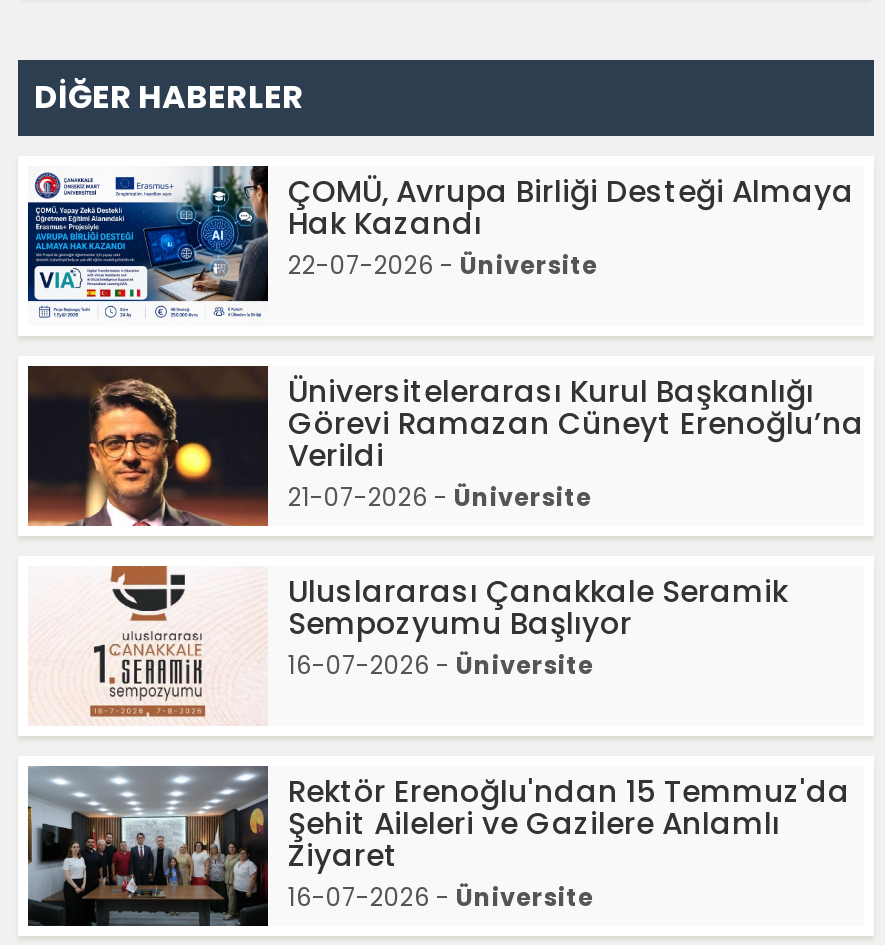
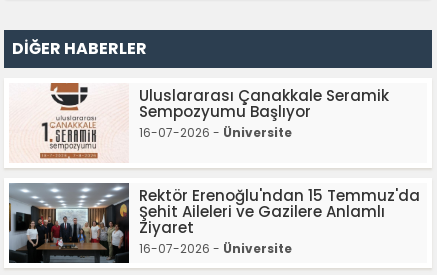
- [image]
- ÇOMÜ, Avrupa Birliği Desteği Almaya
- Hak Kazandı
- 22-07-2026 - Üniversite
- Üniversitelerarası Kurul Başkanlığı
- Görevi Ramazan Cüneyt Erenoğlu’na
- Verildi
- 21-07-2026 - Üniversite

- [image]
